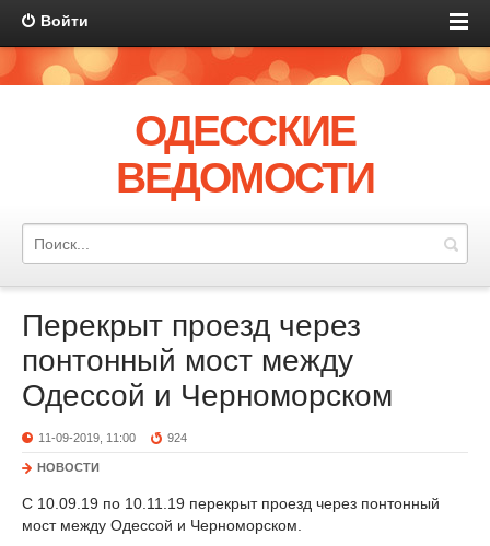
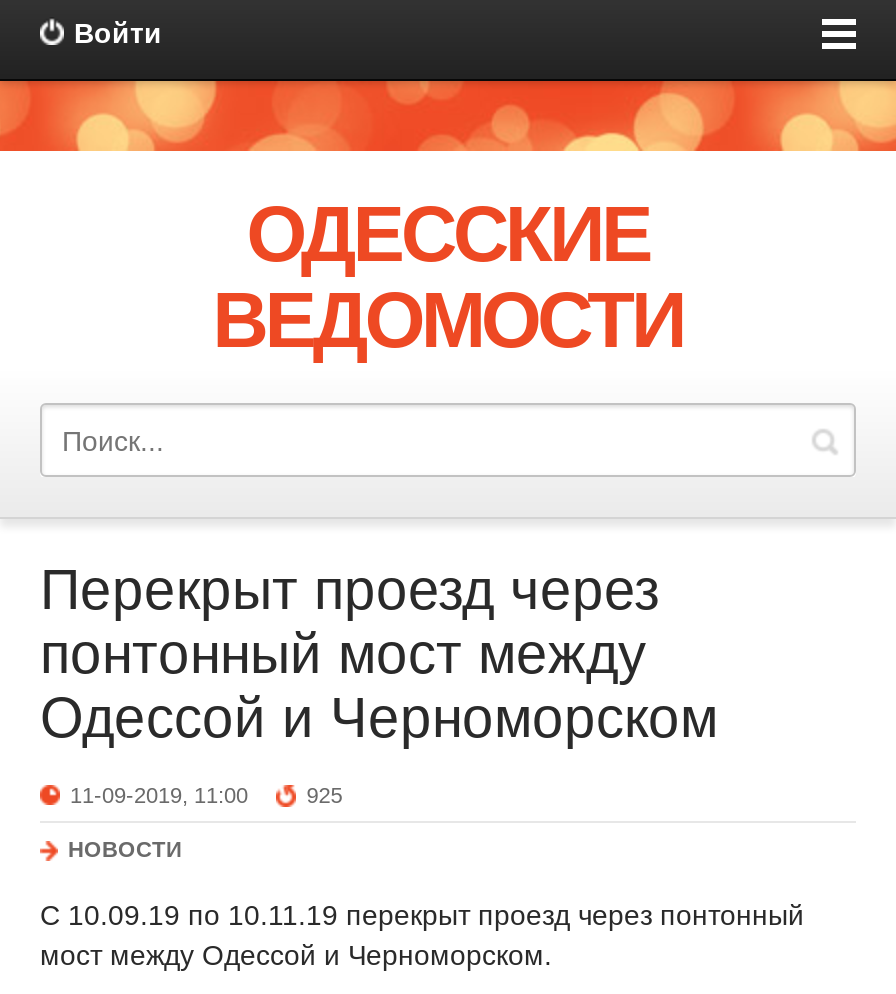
- 924
+ 925
